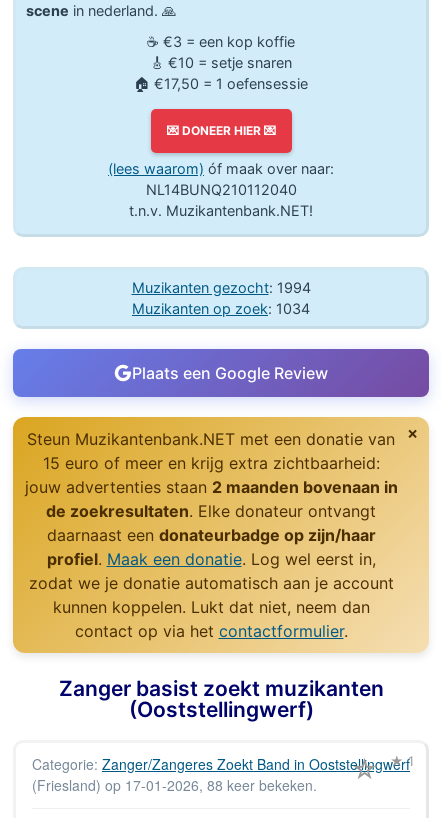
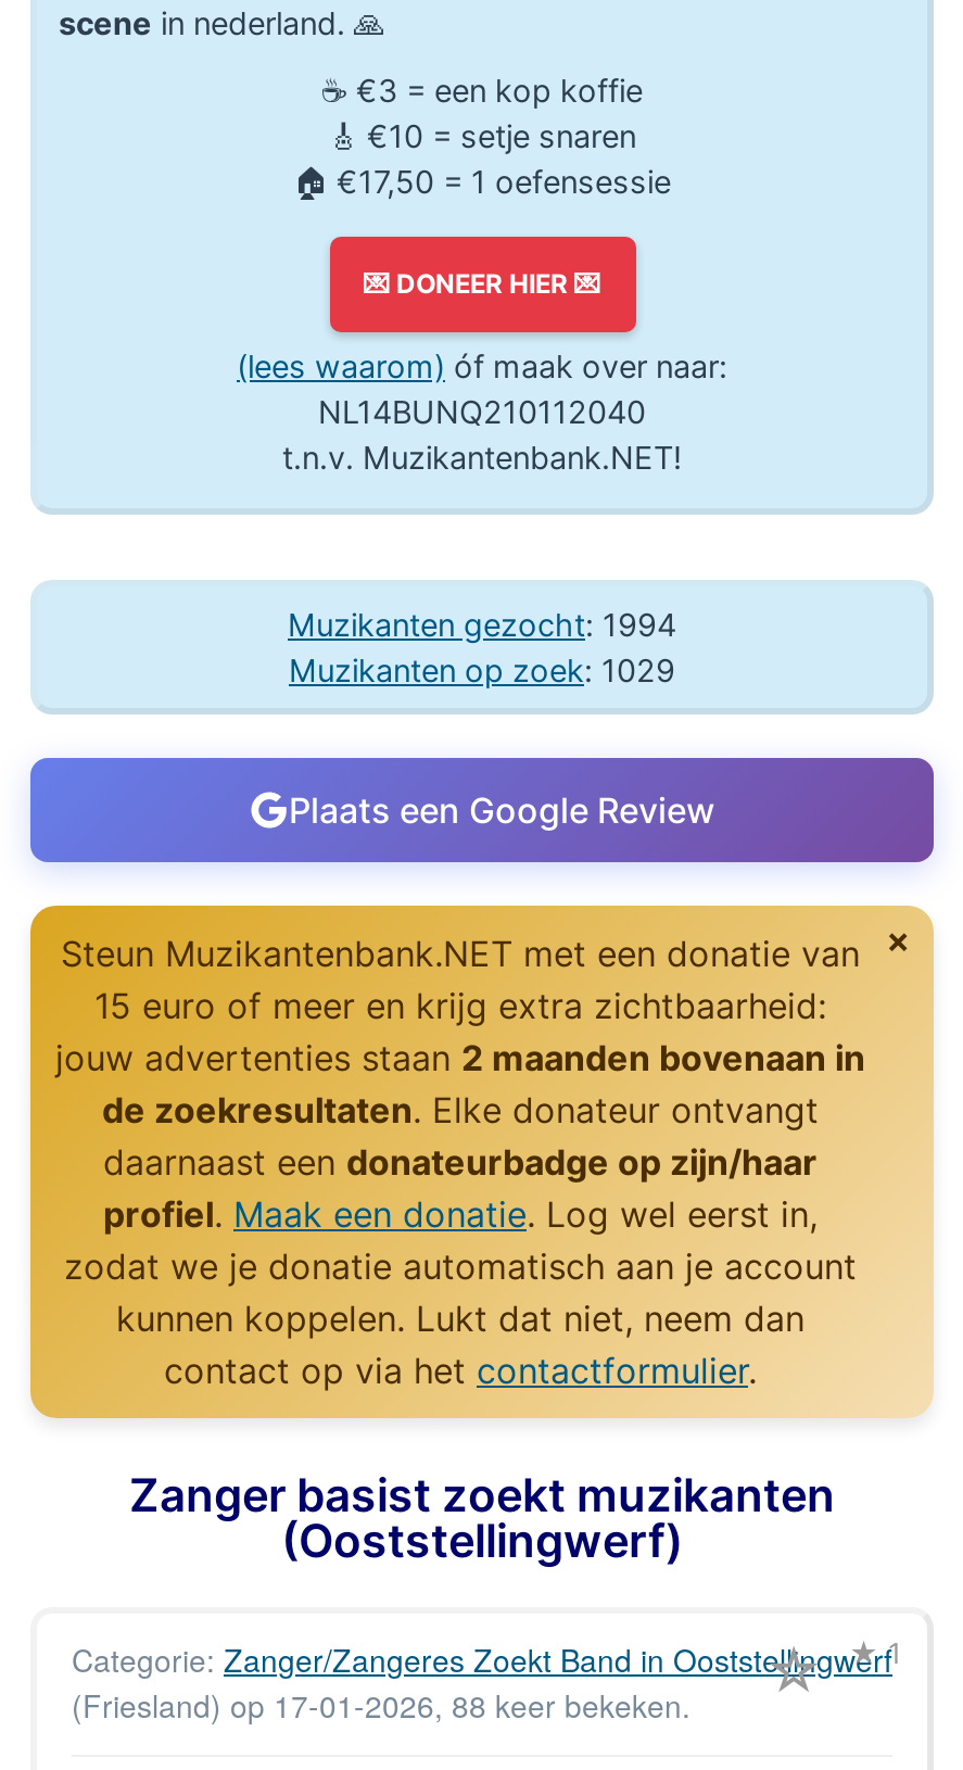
- Muzikanten op zoek: 1034
+ Muzikanten op zoek: 1029
